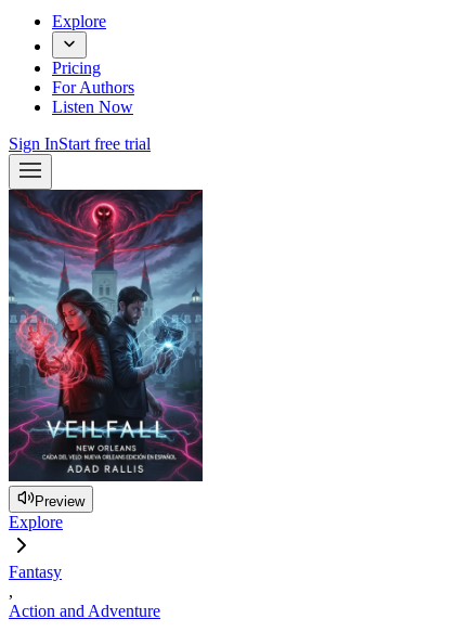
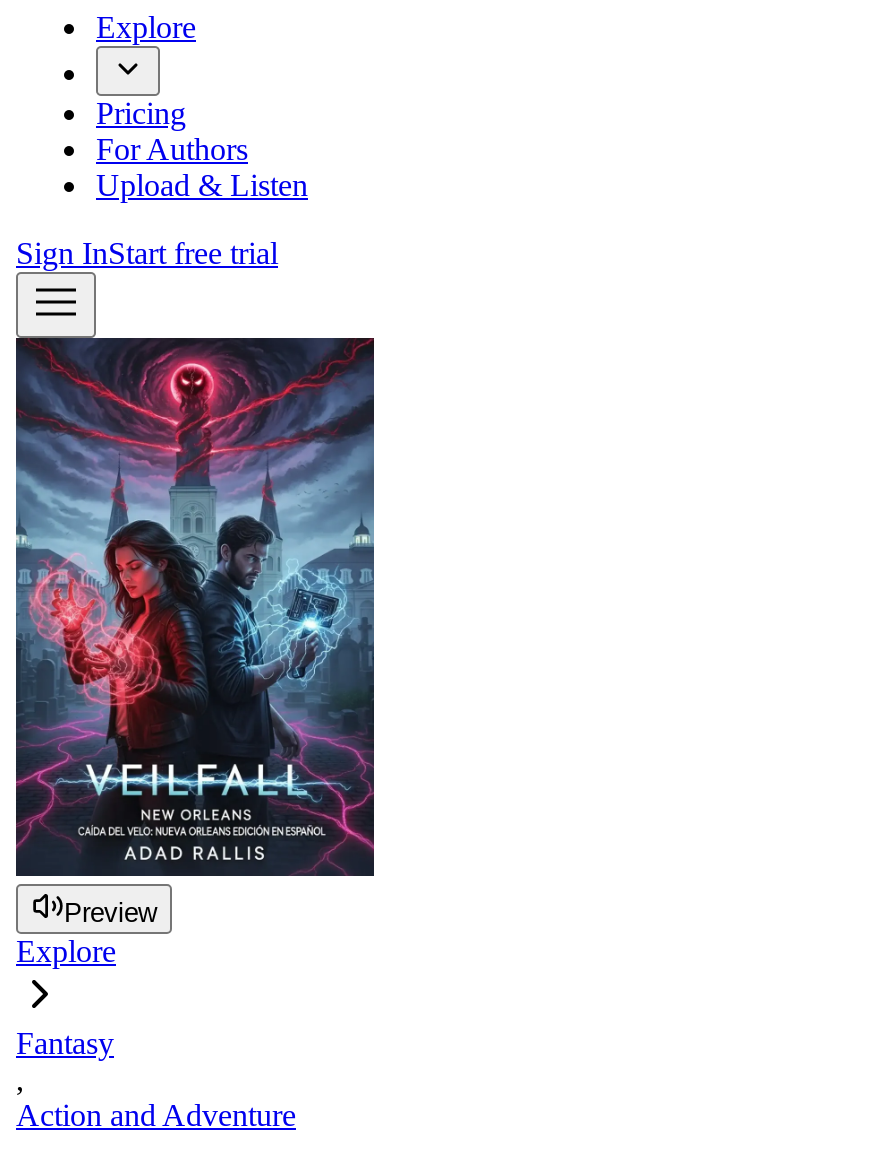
- Listen Now
+ Upload & Listen
